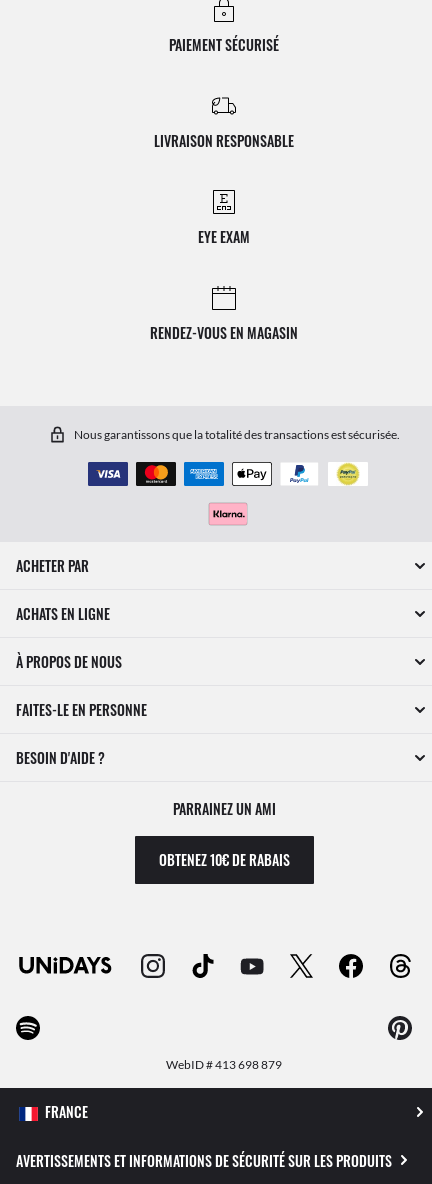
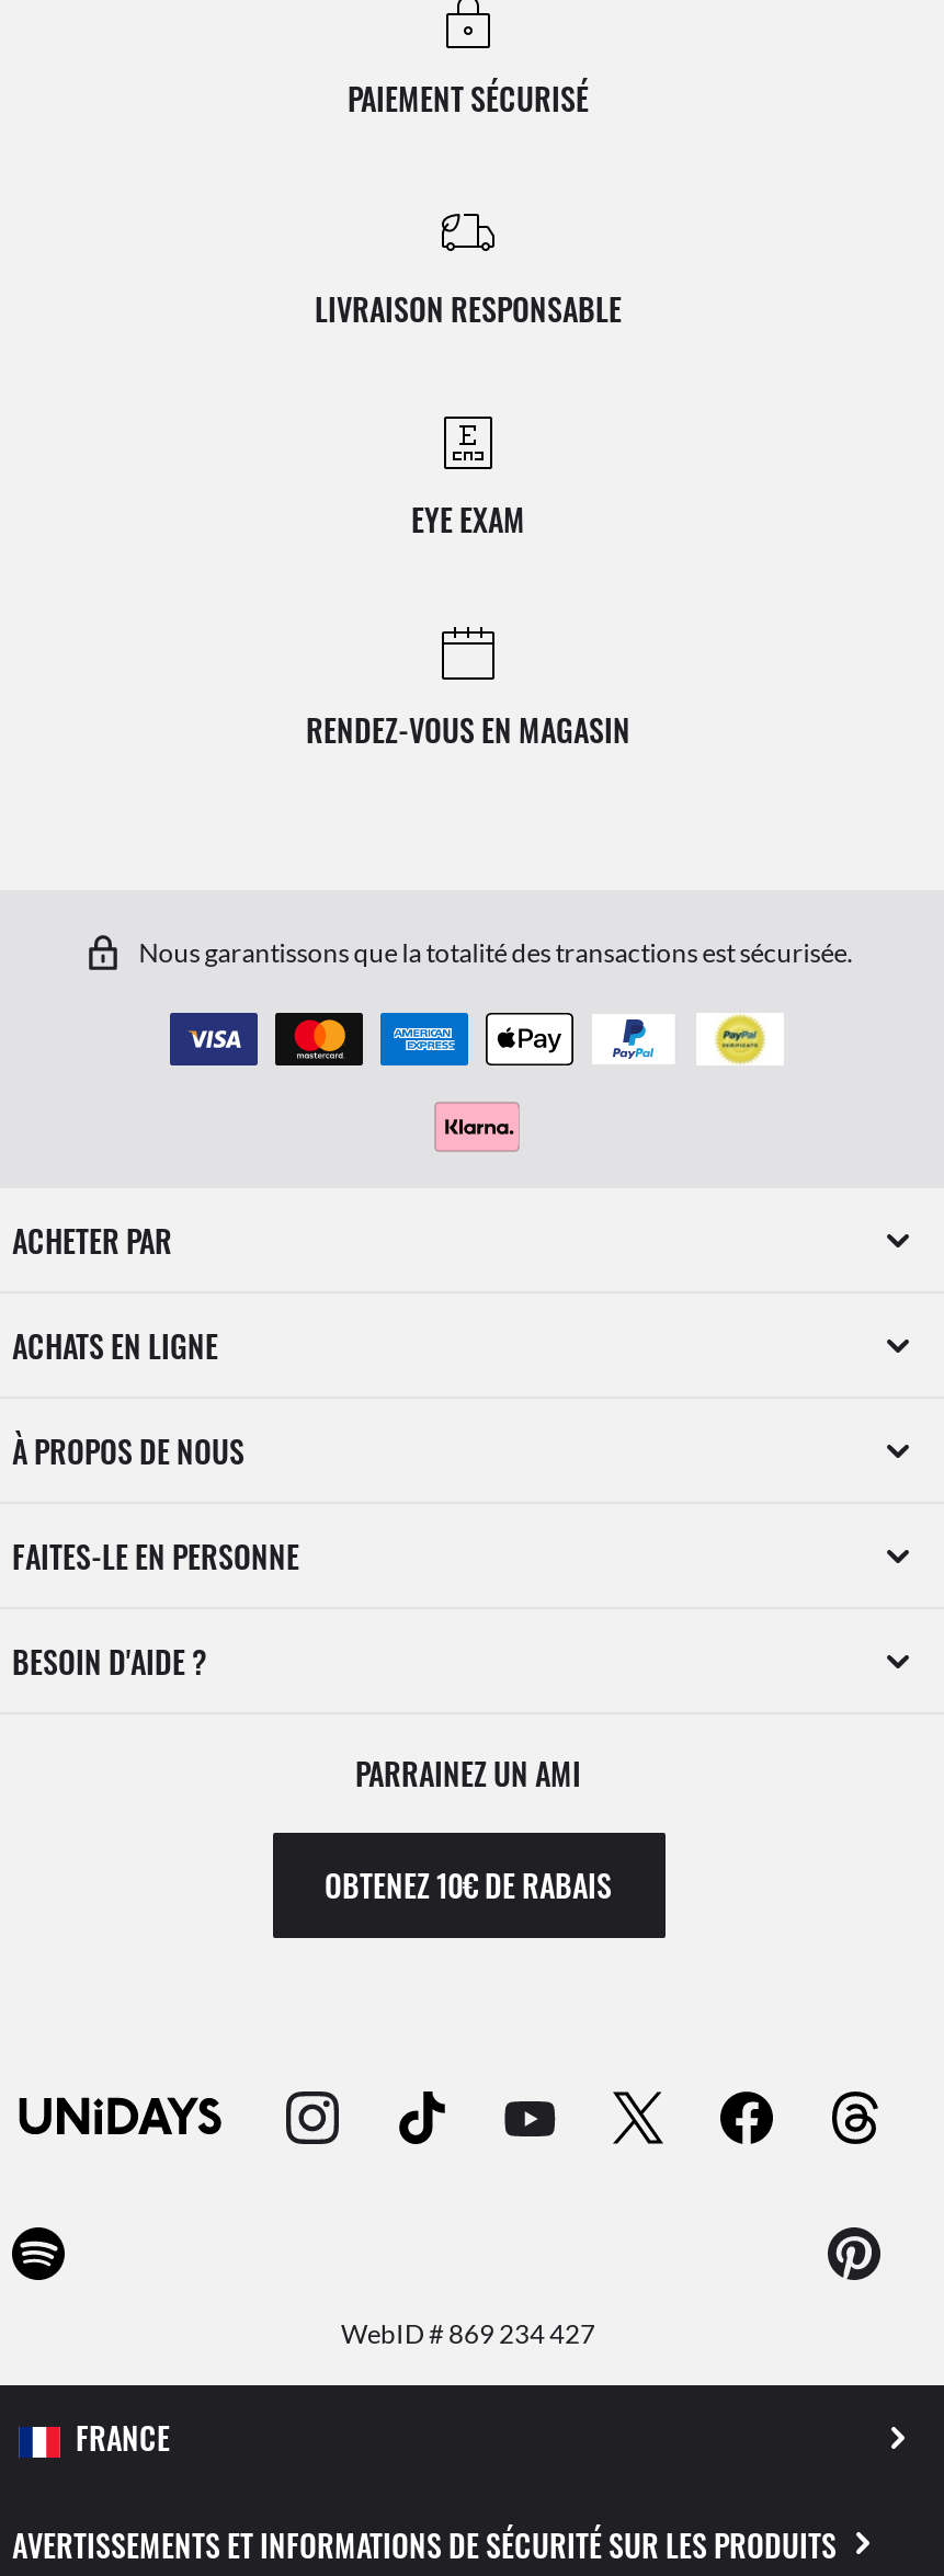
- WebID # 413 698 879
+ WebID # 869 234 427
